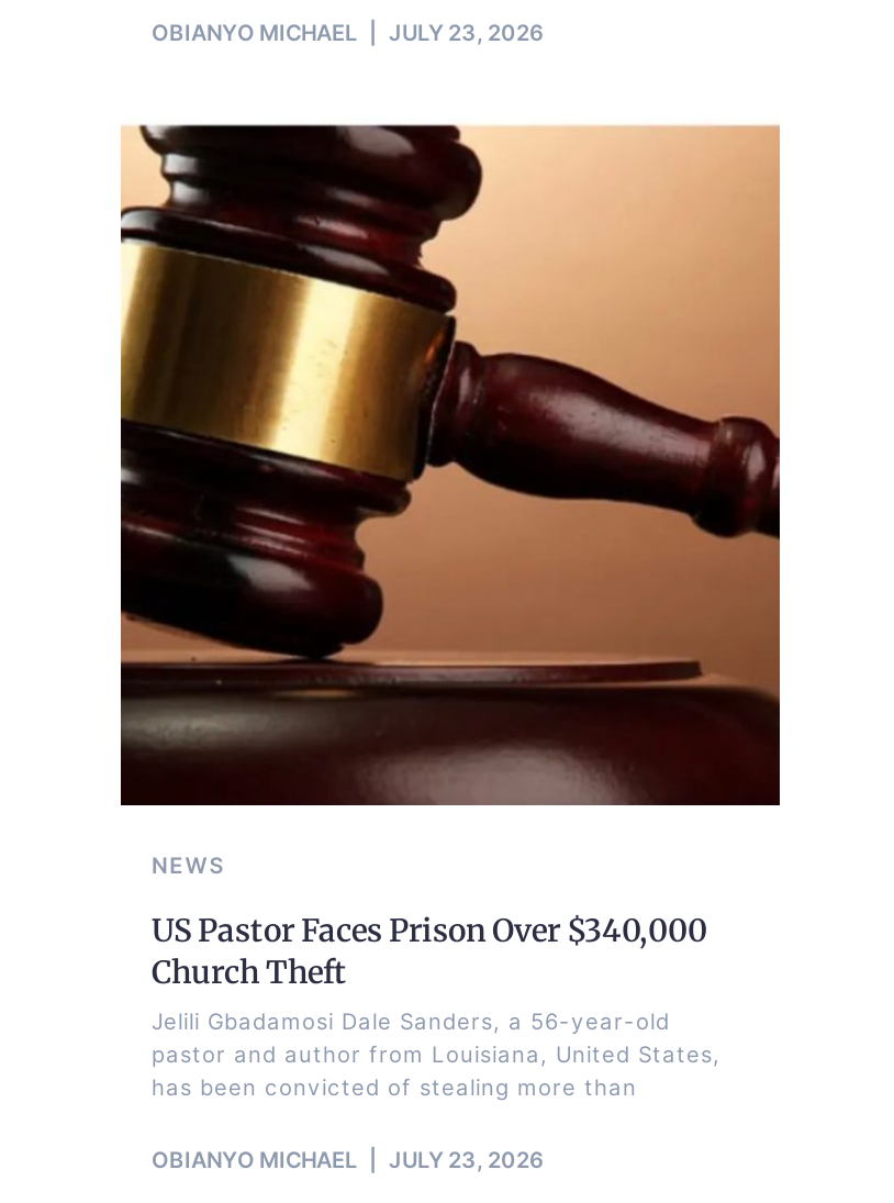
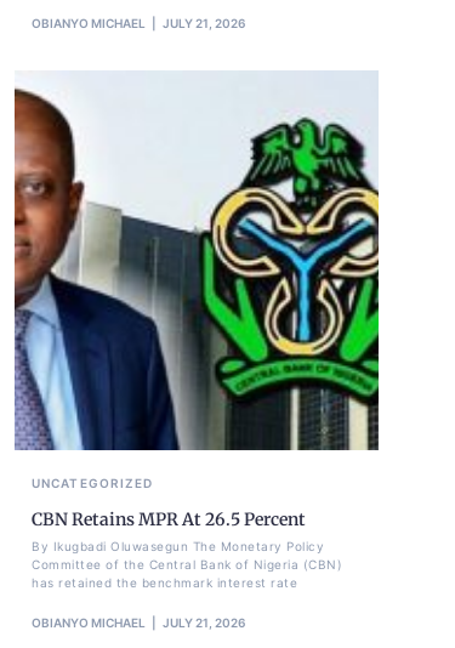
- OBIANYO MICHAEL JULY 23, 2026
+ OBIANYO MICHAEL JULY 21, 2026

- [image]
- NEWS
+ [image]
+ UNCATEGORIZED

- US Pastor Faces Prison Over $340,000
- Church Theft
- Jelili Gbadamosi Dale Sanders, a 56-year-old
- pastor and author from Louisiana, United States,
- has been convicted of stealing more than
+ CBN Retains MPR At 26.5 Percent
+ By Ikugbadi Oluwasegun The Monetary Policy
+ Committee of the Central Bank of Nigeria (CBN)
+ has retained the benchmark interest rate

- OBIANYO MICHAEL JULY 23, 2026
+ OBIANYO MICHAEL JULY 21, 2026
